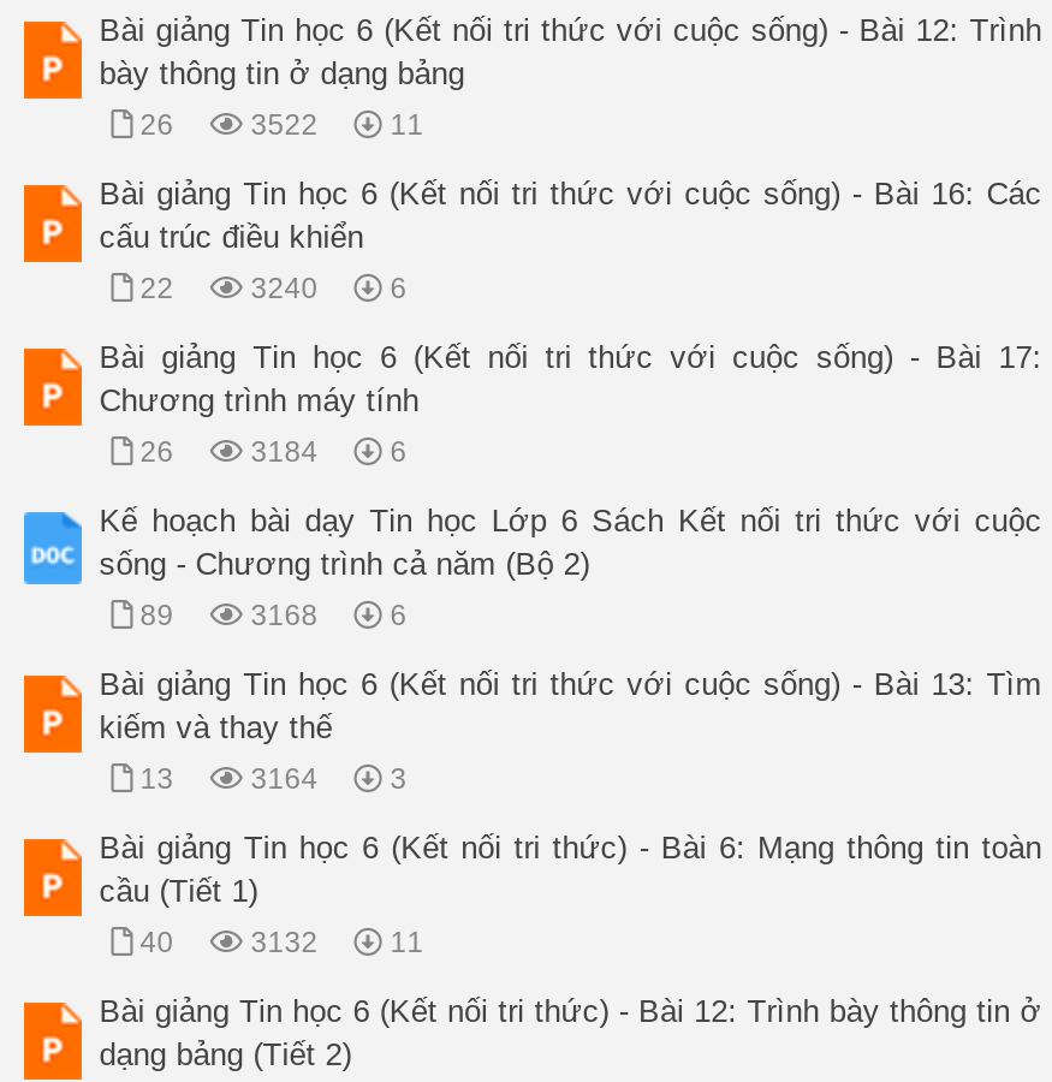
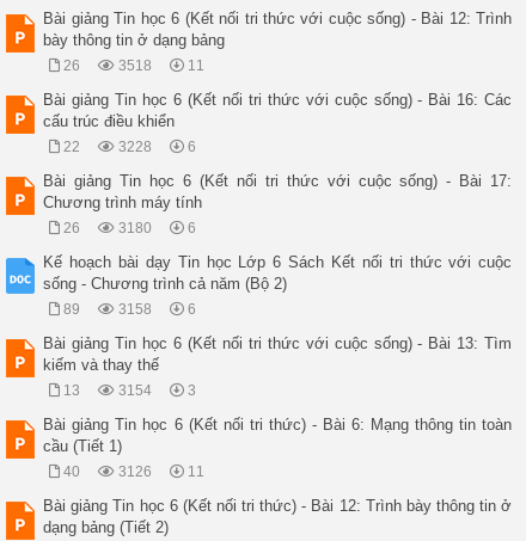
- 3522
+ 3518

- 3240
+ 3228

- 3184
+ 3180

- 3168
+ 3158

- 3164
+ 3154

- 3132
+ 3126
